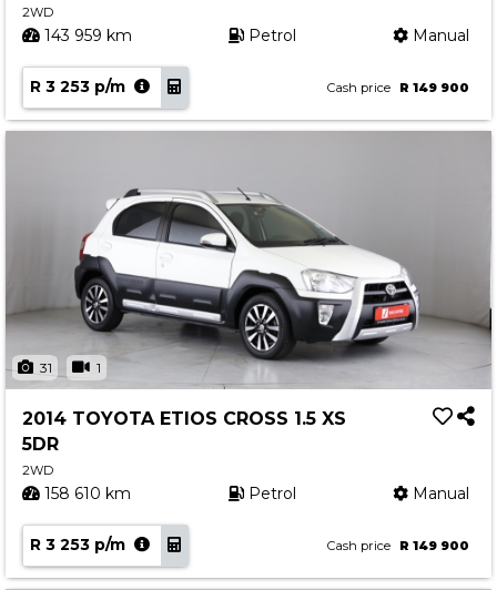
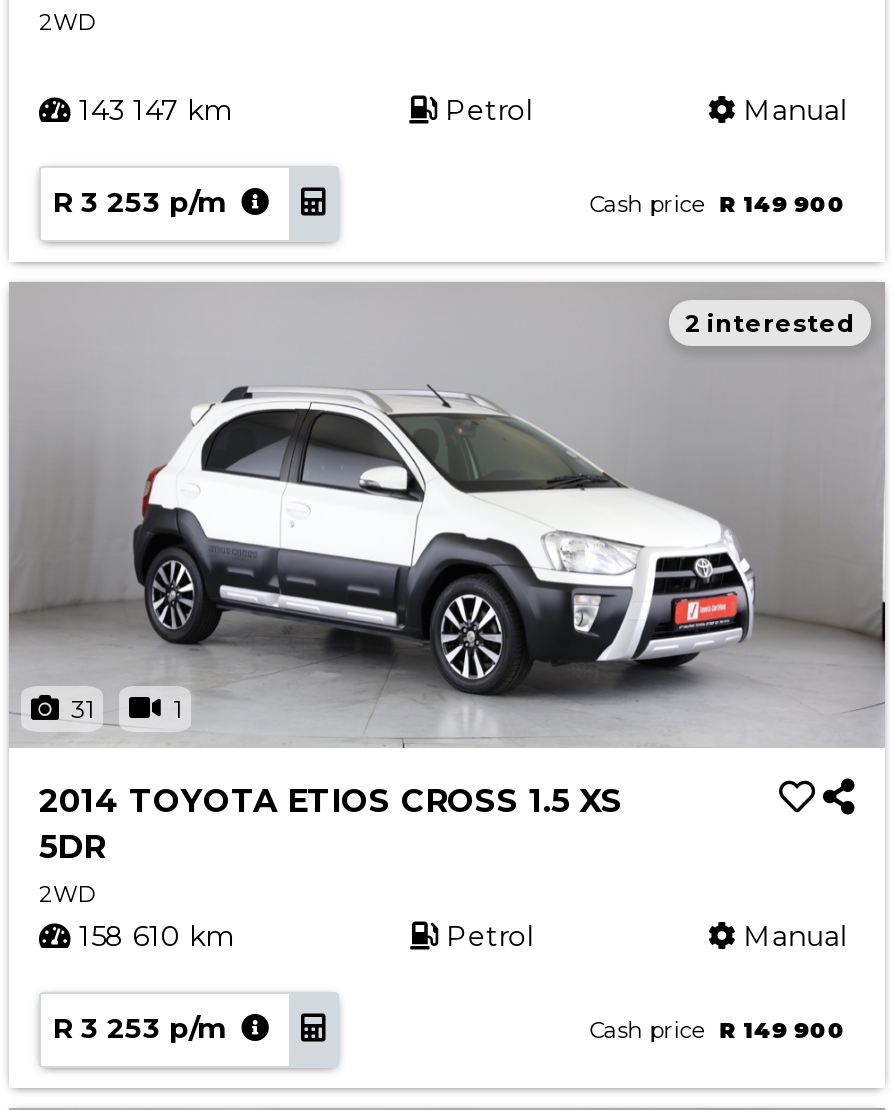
- 143 959 km
+ 143 147 km

+ 2 interested
